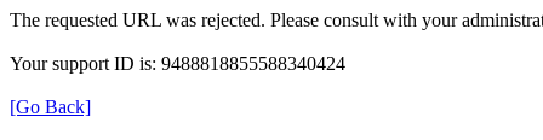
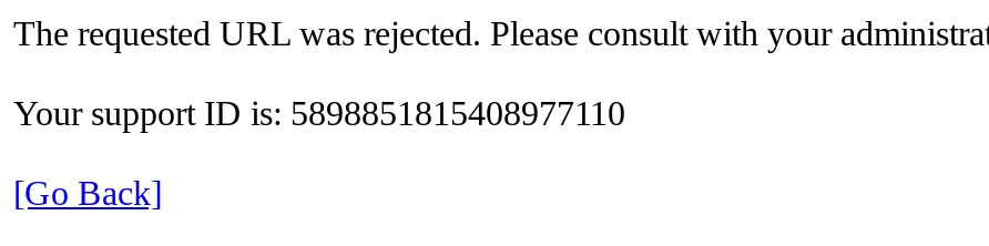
- Your support ID is: 9488818855588340424
+ Your support ID is: 5898851815408977110
